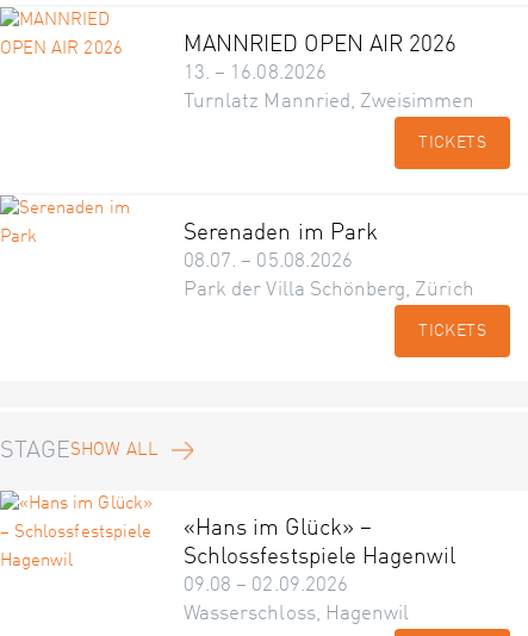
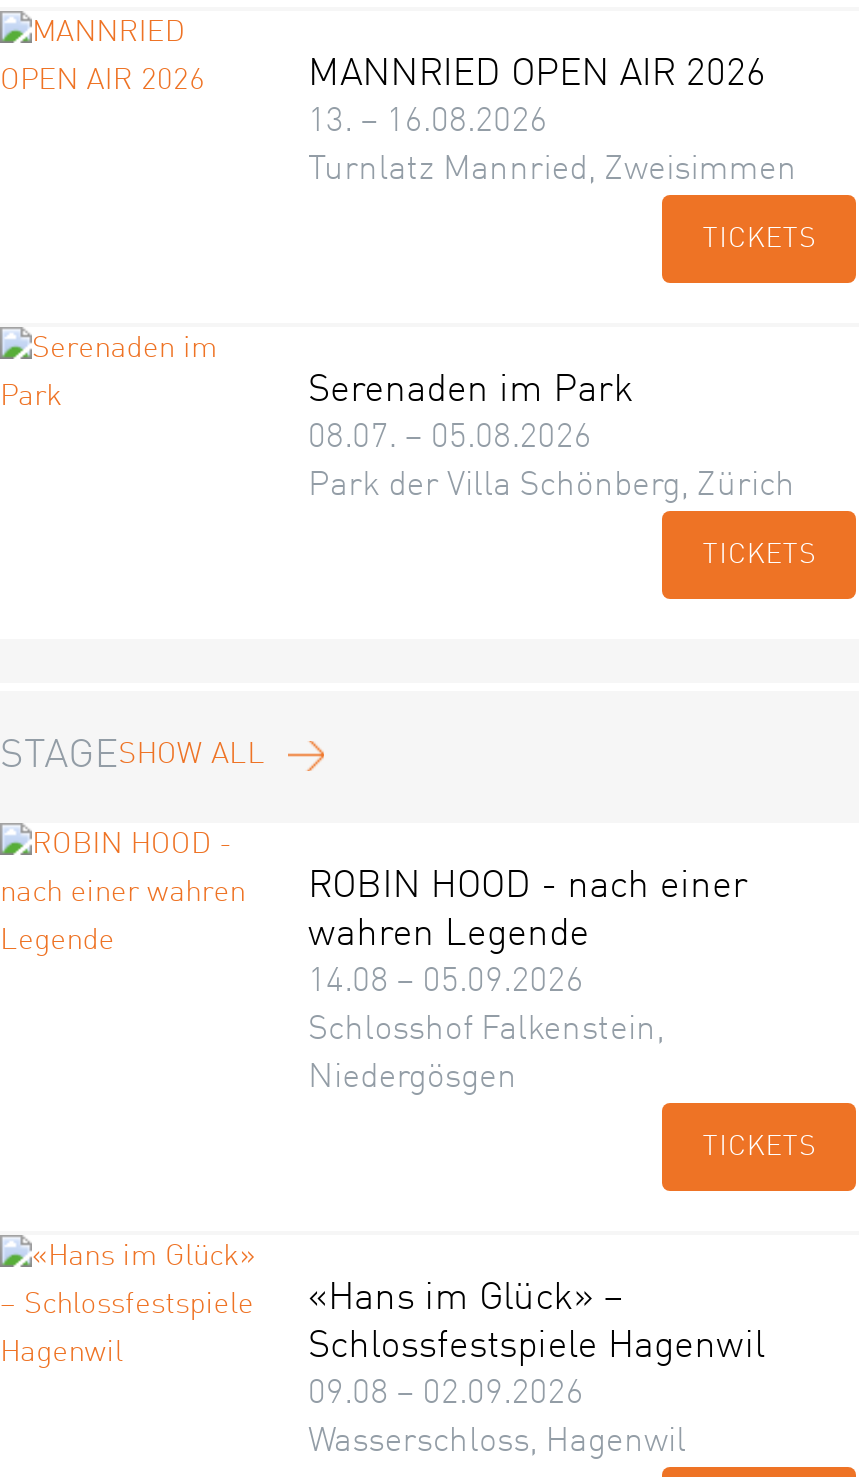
+ ROBIN HOOD - nach einer
+ wahren Legende
+ 14.08 – 05.09.2026
+ Schlosshof Falkenstein,
+ Niedergösgen
+ TICKETS
